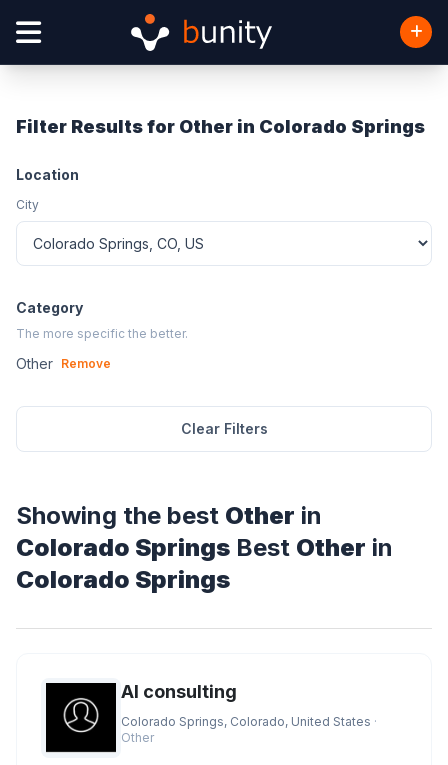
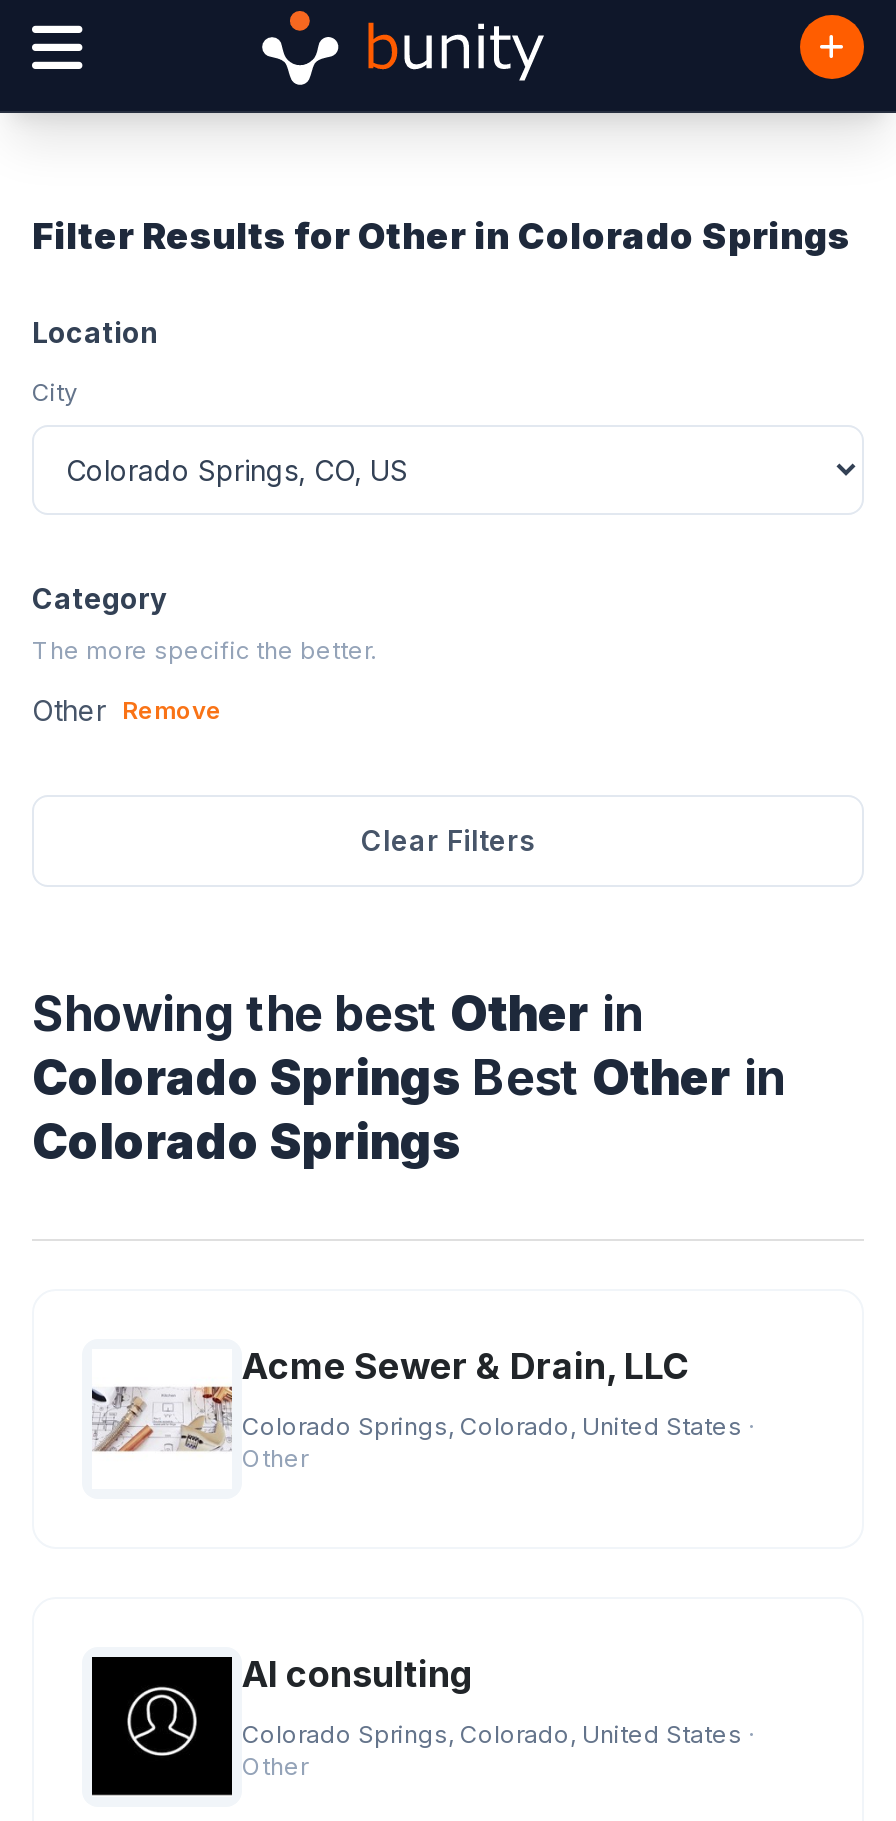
+ [image]
+ Acme Sewer & Drain, LLC
+ Colorado Springs, Colorado, United States ·
+ Other
